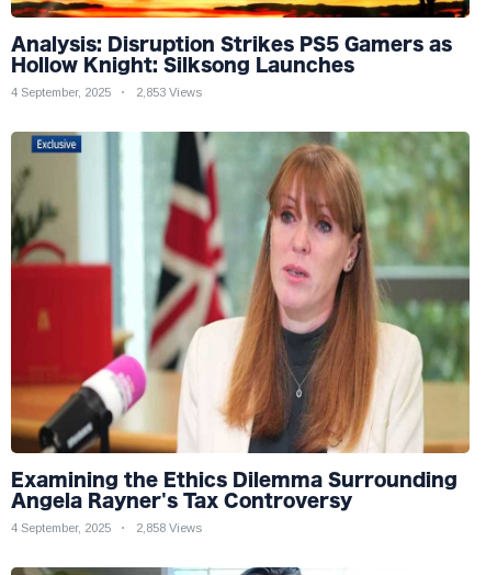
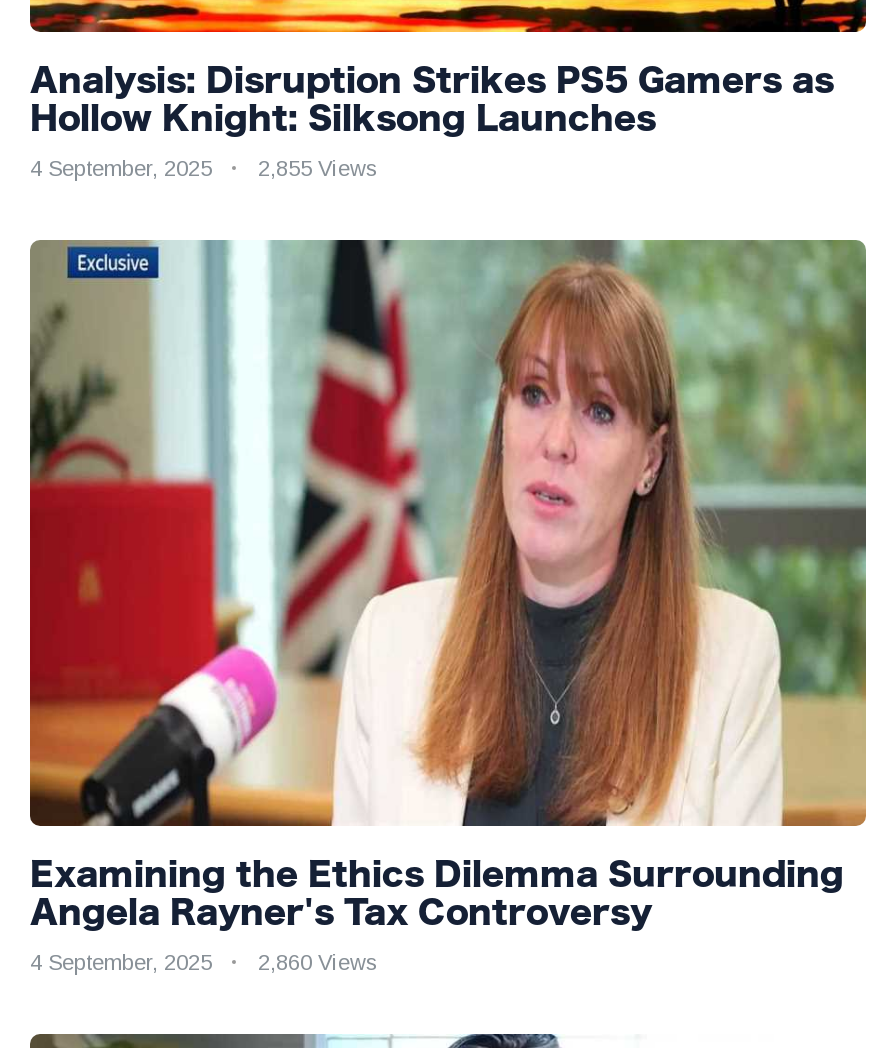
- 4 September, 2025 2,853 Views
+ 4 September, 2025 2,855 Views

- 4 September, 2025 2,858 Views
+ 4 September, 2025 2,860 Views
